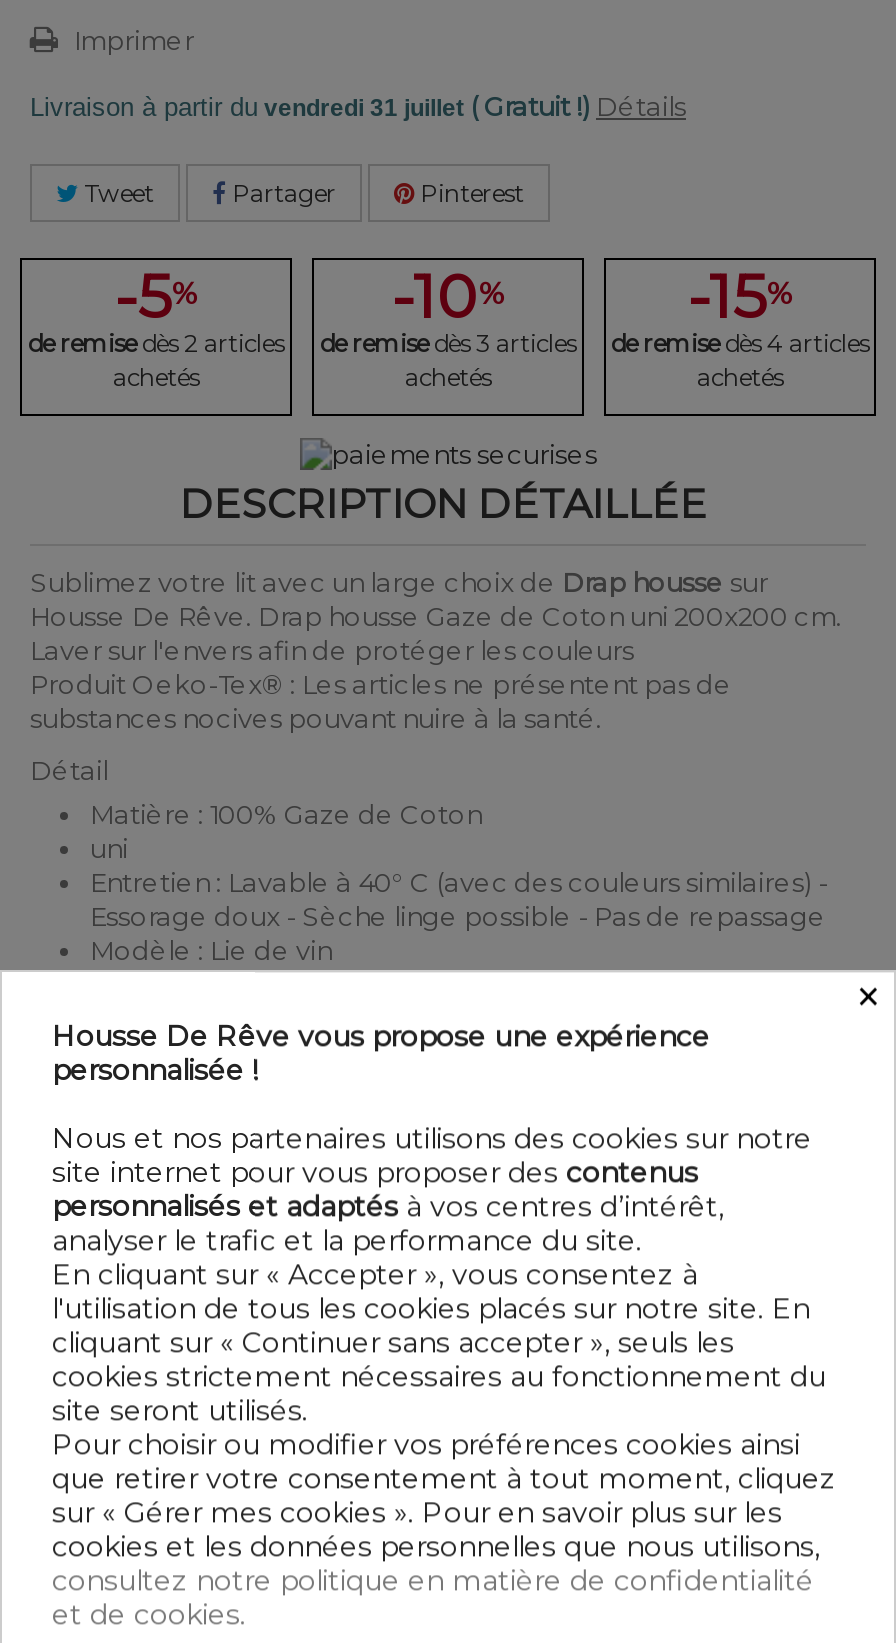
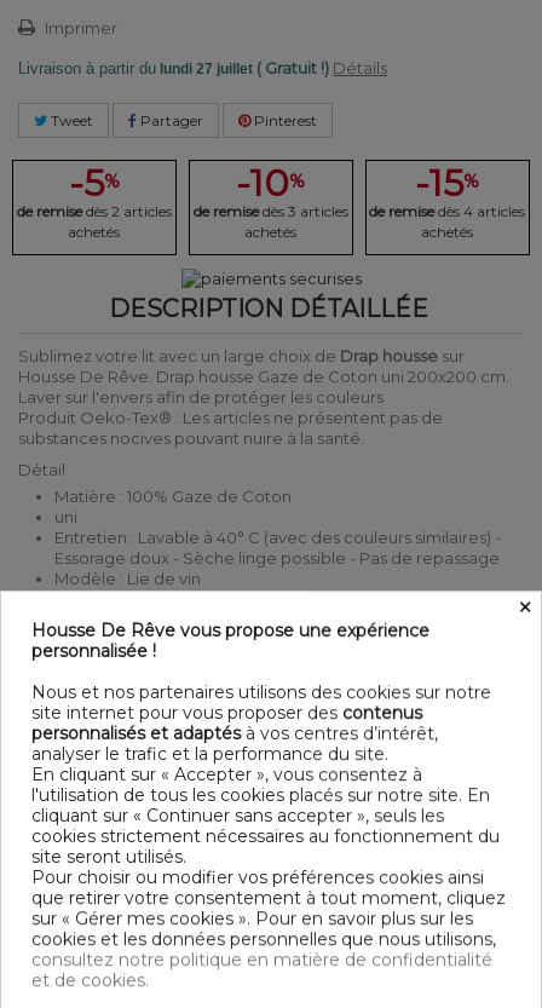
- Livraison à partir du vendredi 31 juillet ( Gratuit !) Détails
+ Livraison à partir du lundi 27 juillet ( Gratuit !) Détails
